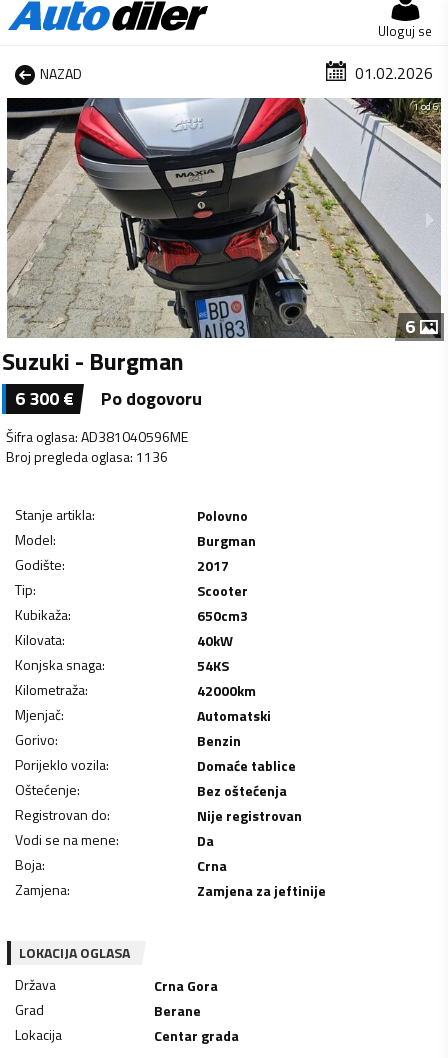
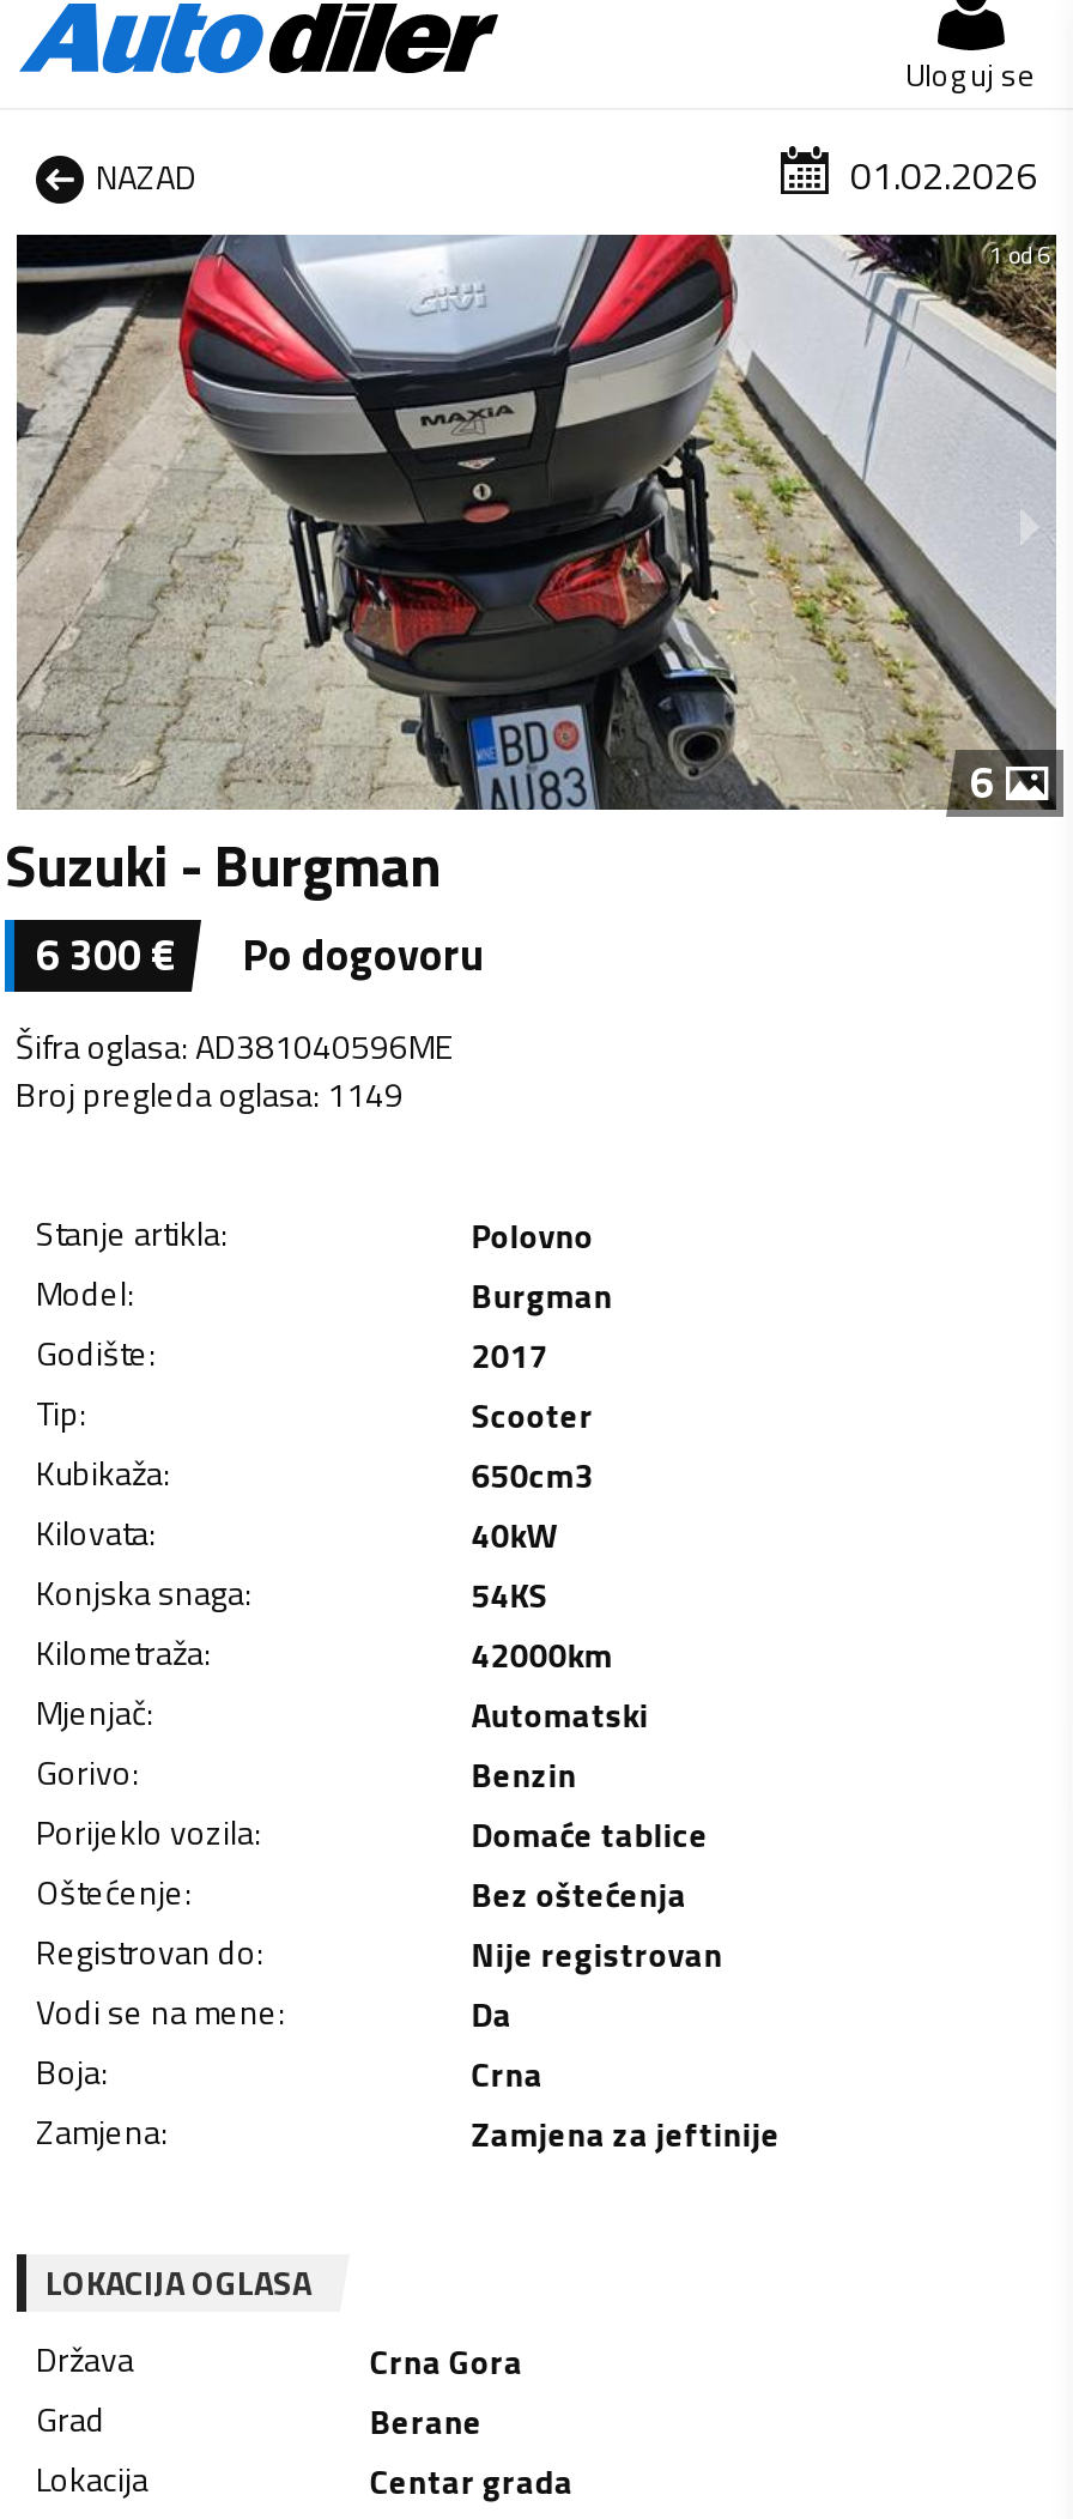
- Broj pregleda oglasa: 1136
+ Broj pregleda oglasa: 1149
